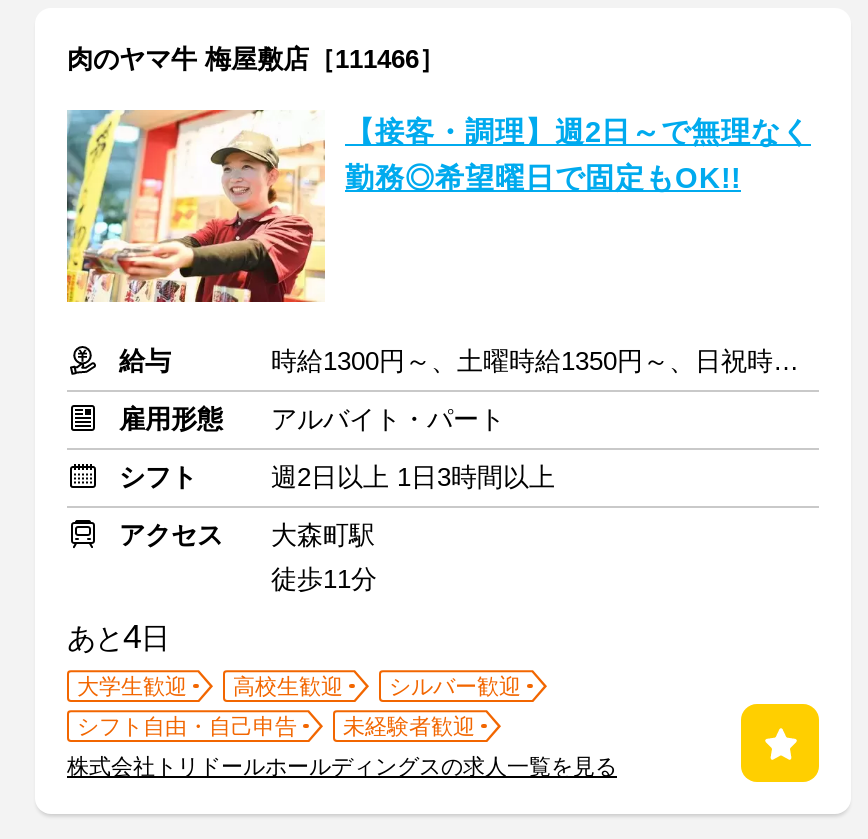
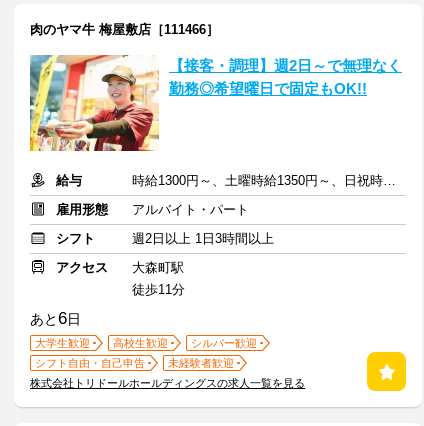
- あと4日
+ あと6日
